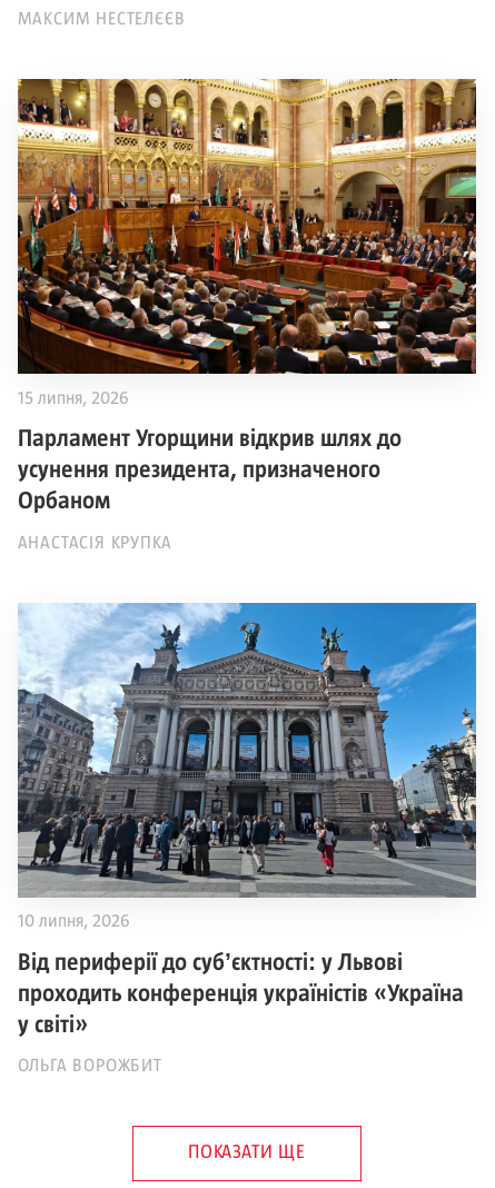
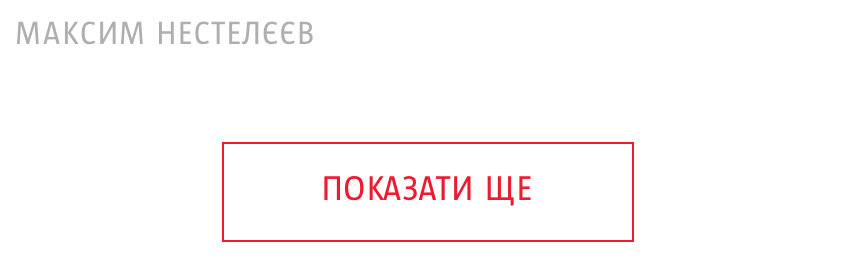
- [image]
- 15 липня, 2026
- Парламент Угорщини відкрив шлях до
- усунення президента, призначеного
- Орбаном
- АНАСТАСІЯ КРУПКА

- [image]
- 10 липня, 2026
- Від периферії до субʼєктності: у Львові
- проходить конференція україністів «Україна
- у світі»
- ОЛЬГА ВОРОЖБИТ
